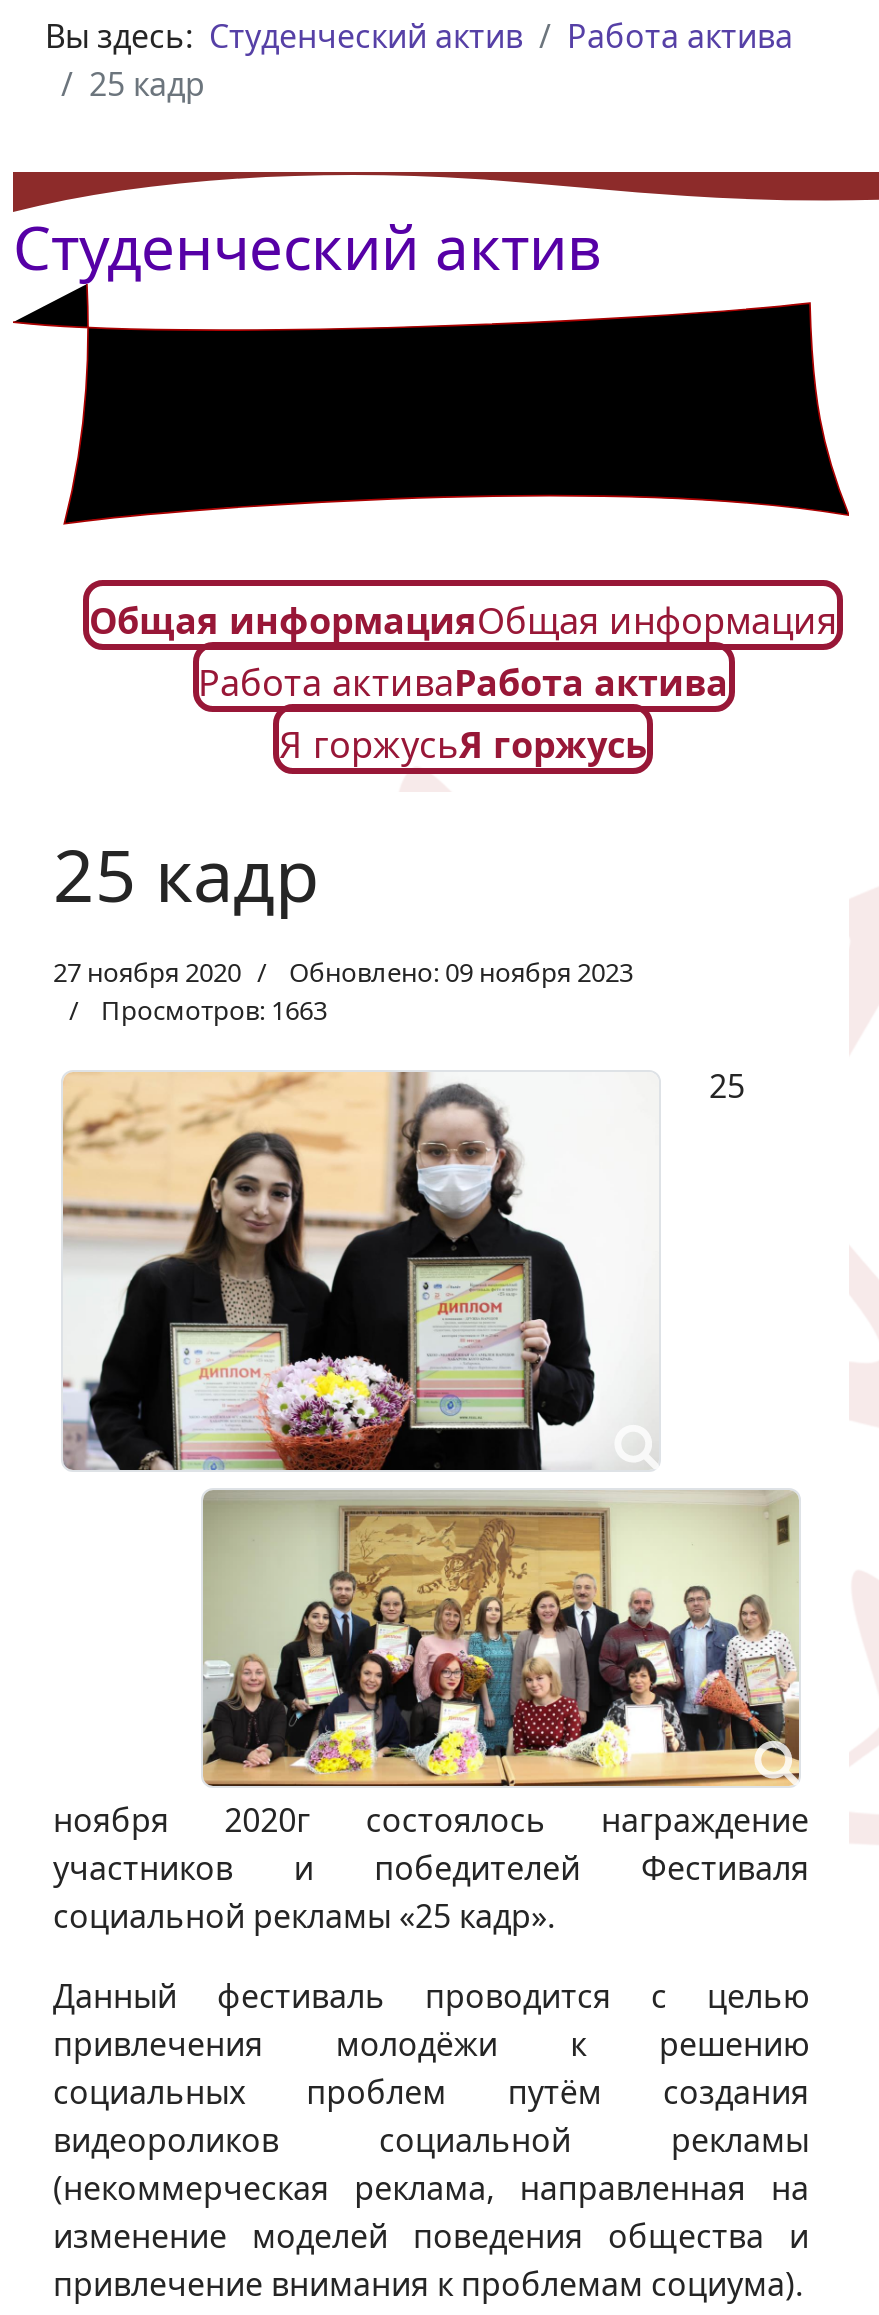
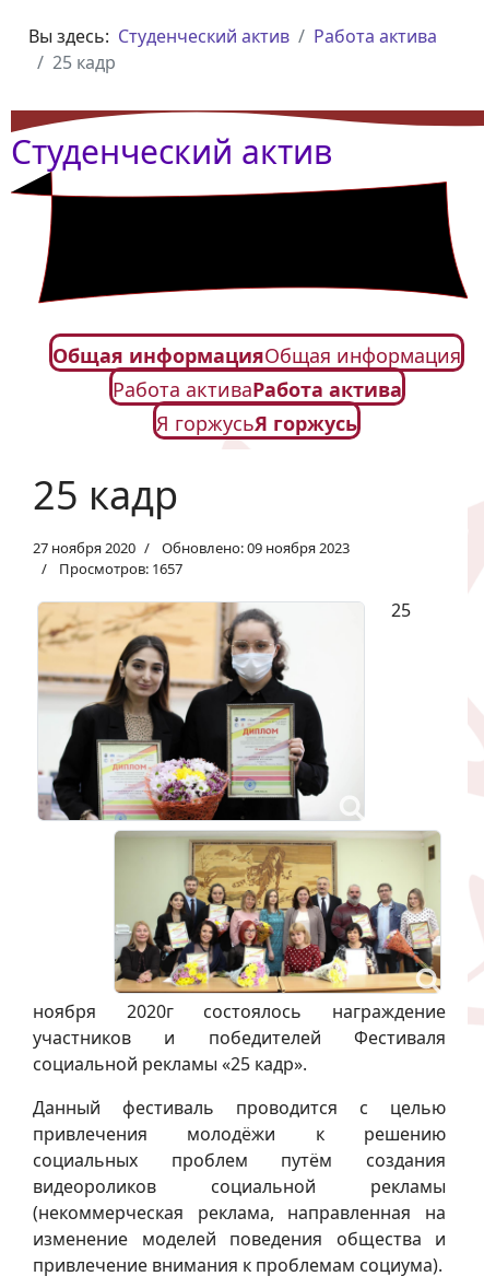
- Просмотров: 1663
+ Просмотров: 1657
